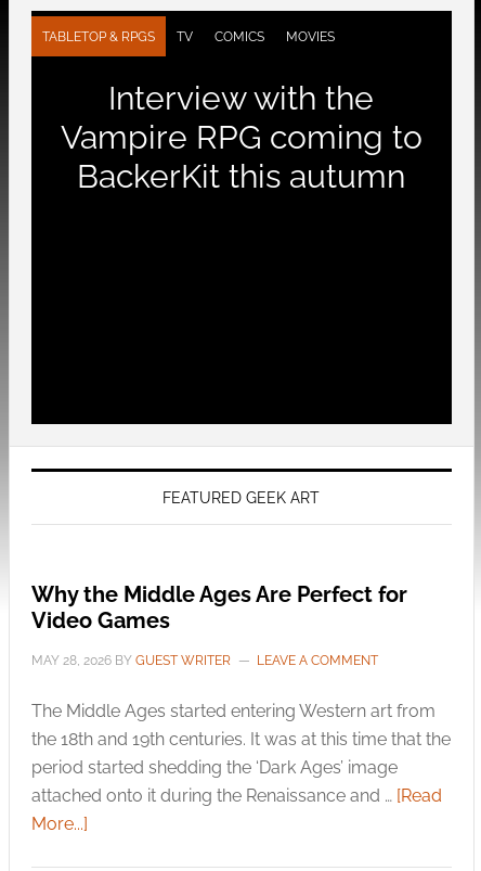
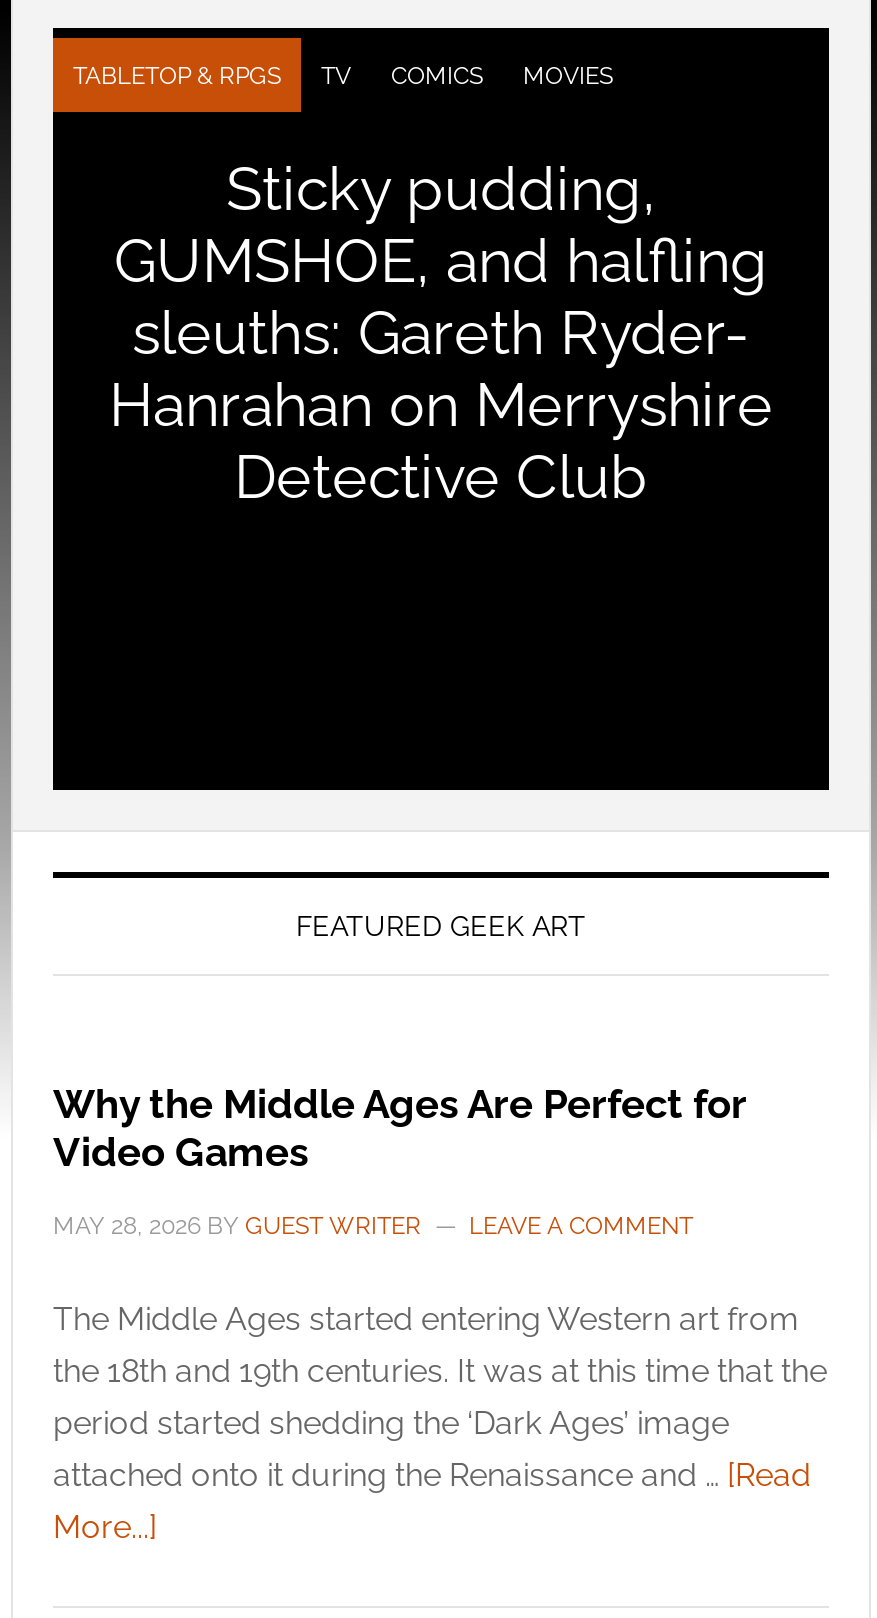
- Interview with the
- Vampire RPG coming to
- BackerKit this autumn
+ Sticky pudding,
+ GUMSHOE, and halfling
+ sleuths: Gareth Ryder-
+ Hanrahan on Merryshire
+ Detective Club
